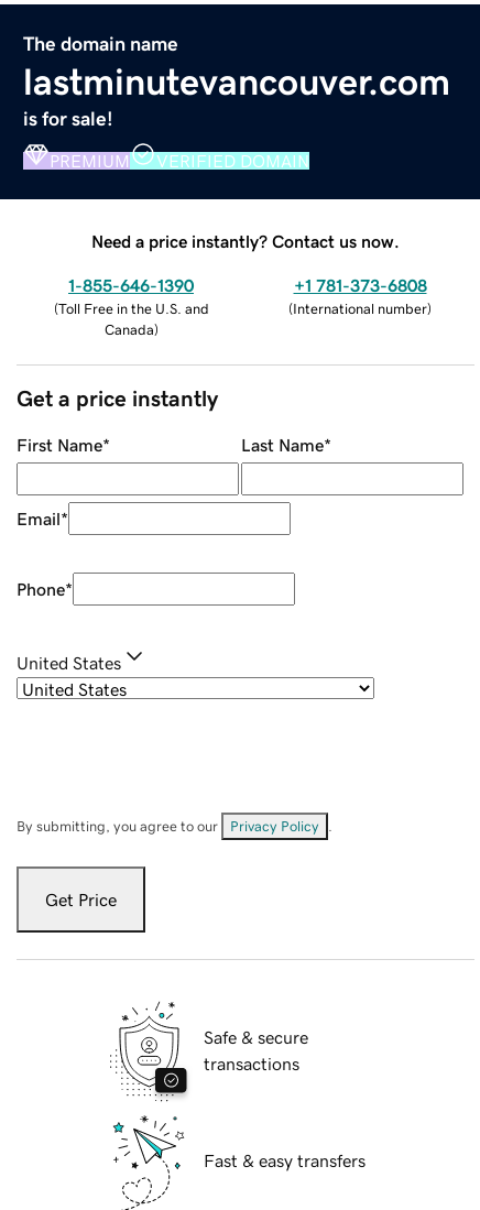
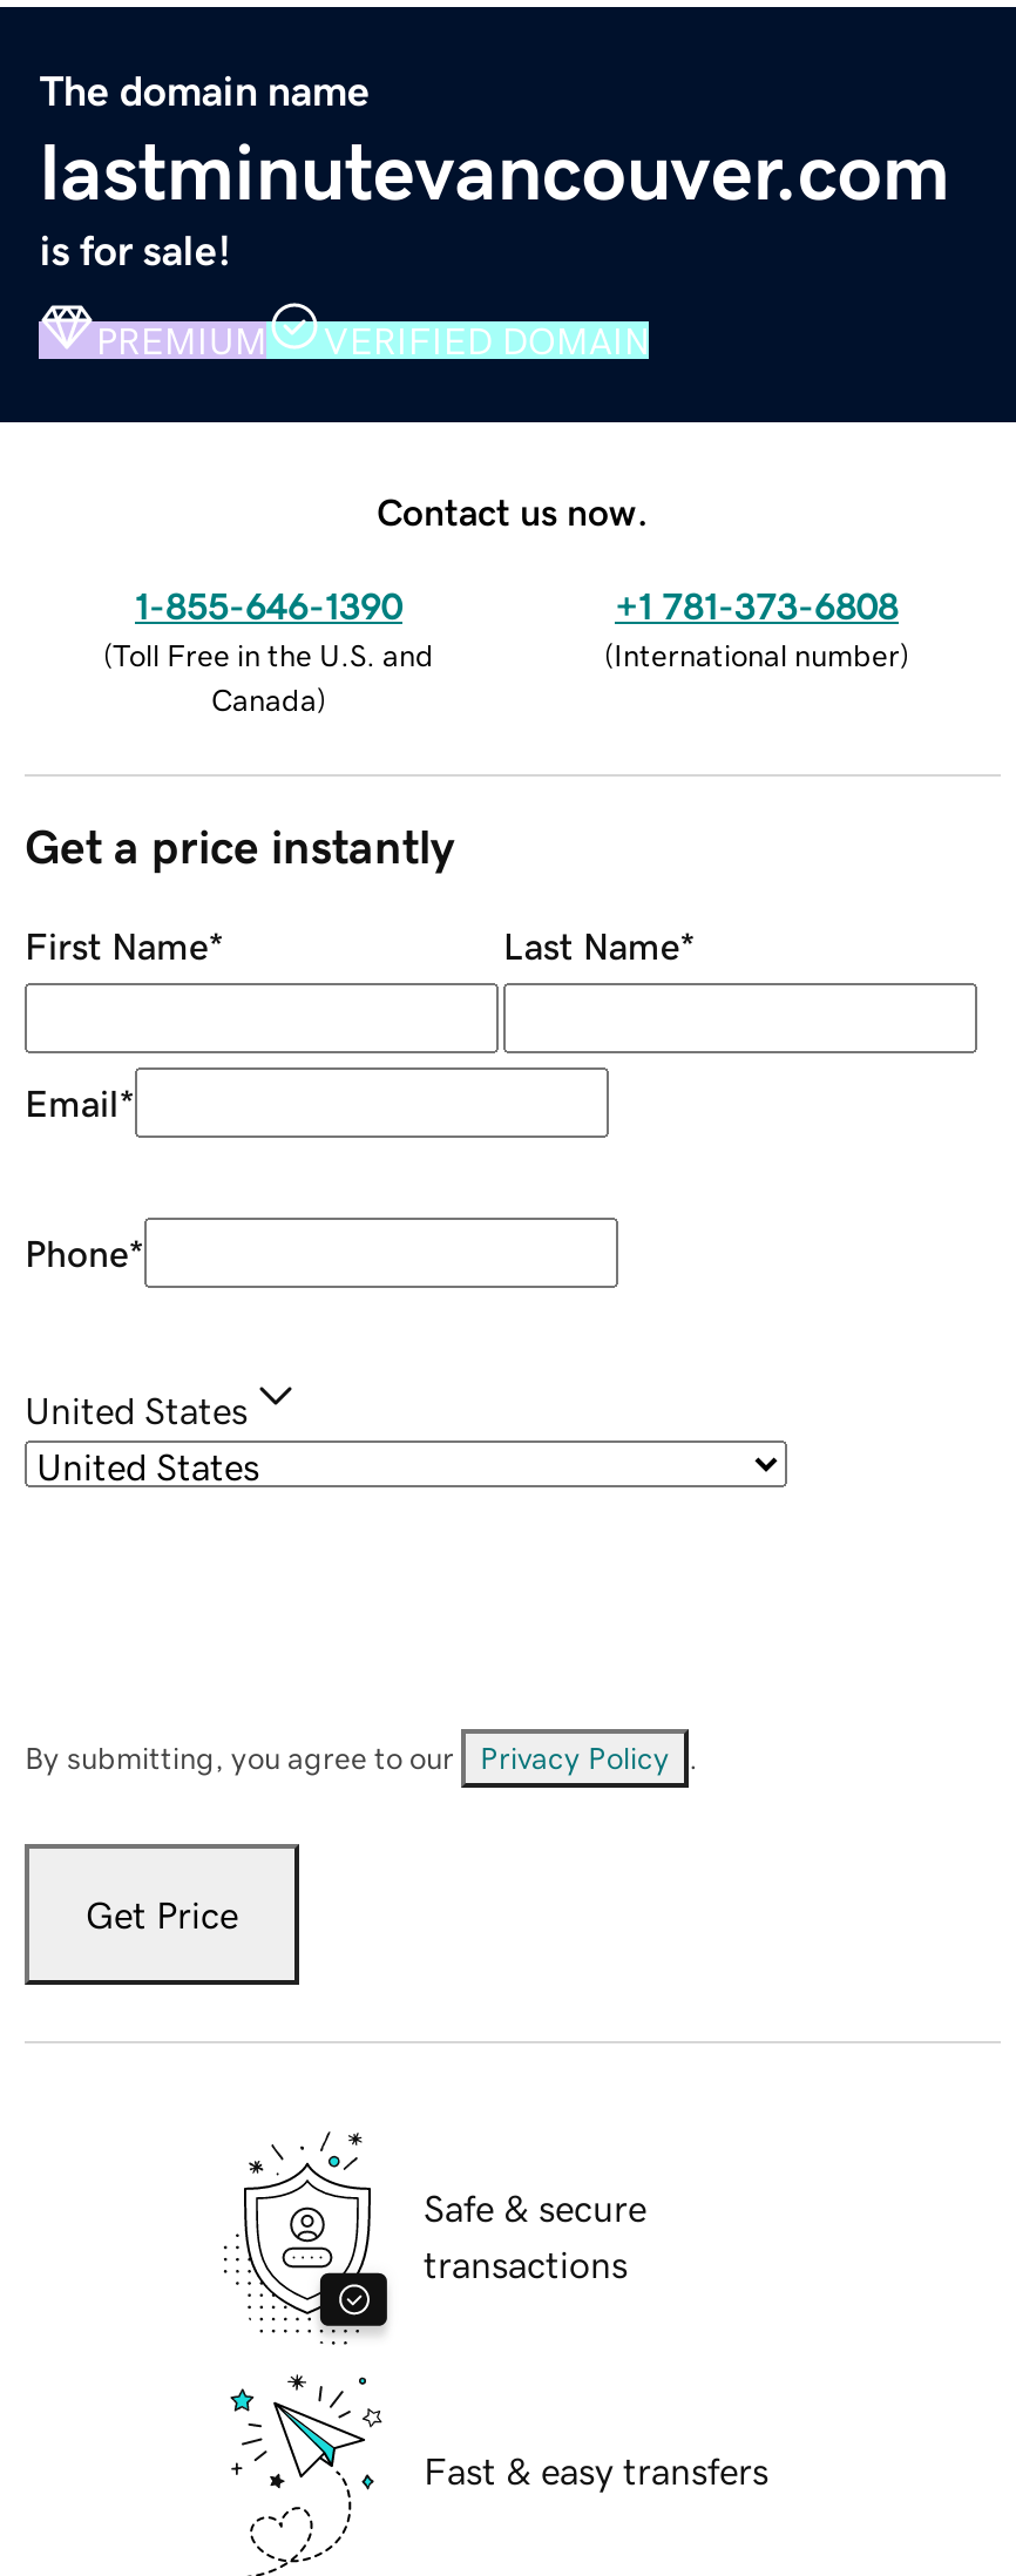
- Need a price instantly? Contact us now.
+ Contact us now.
